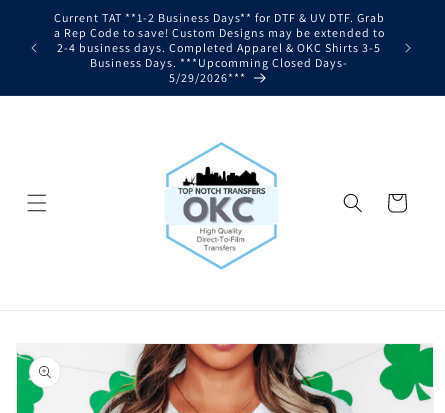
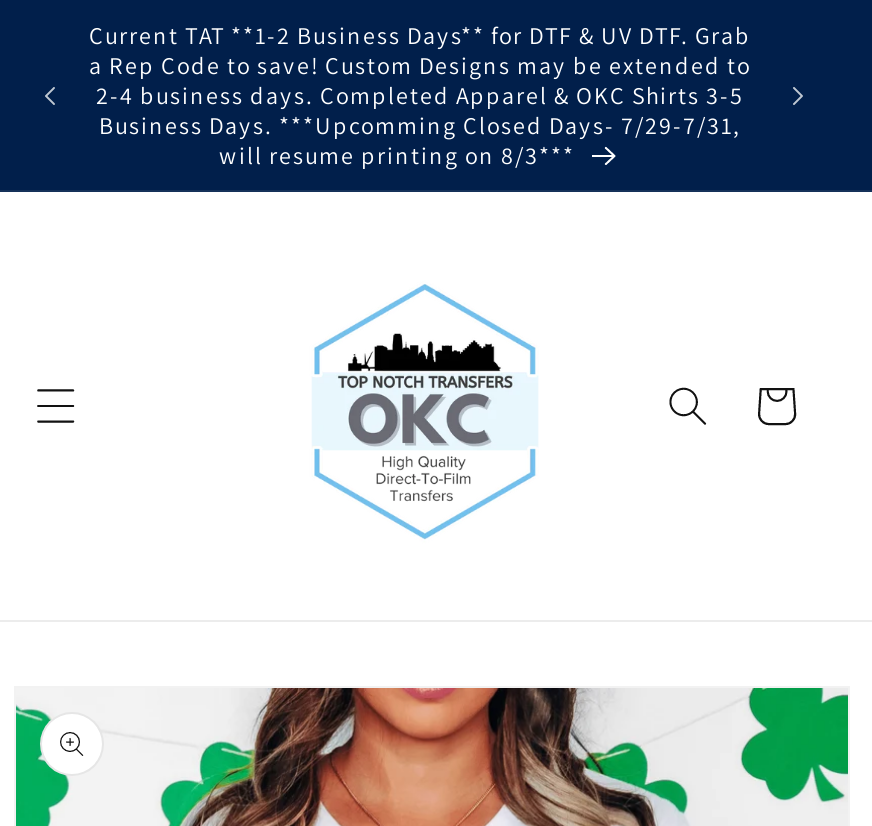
- Business Days. ***Upcomming Closed Days-
- 5/29/2026***
+ Business Days. ***Upcomming Closed Days- 7/29-7/31,
+ will resume printing on 8/3***
